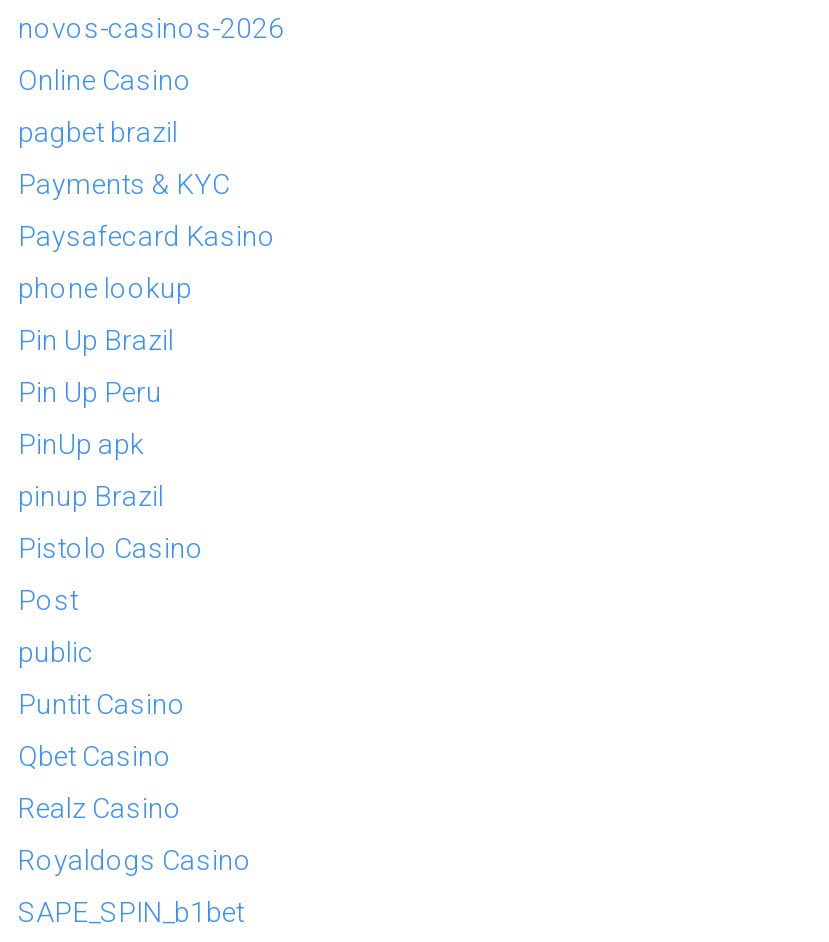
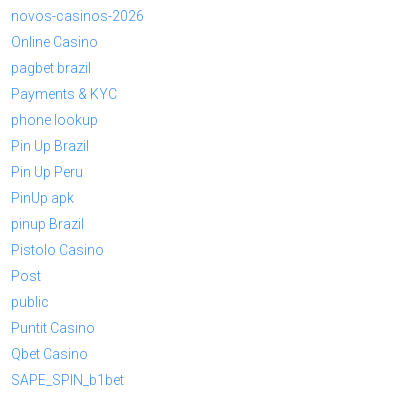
- Paysafecard Kasino

- Realz Casino
- Royaldogs Casino
